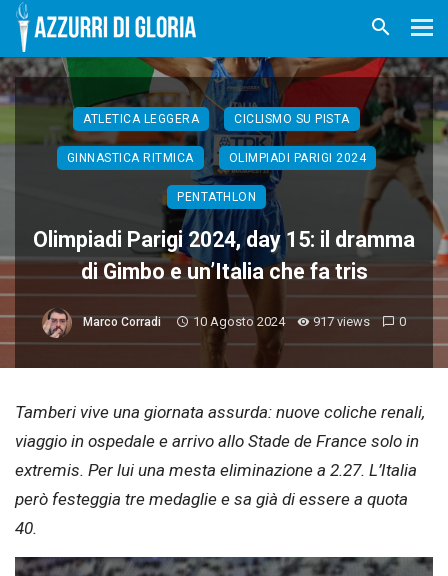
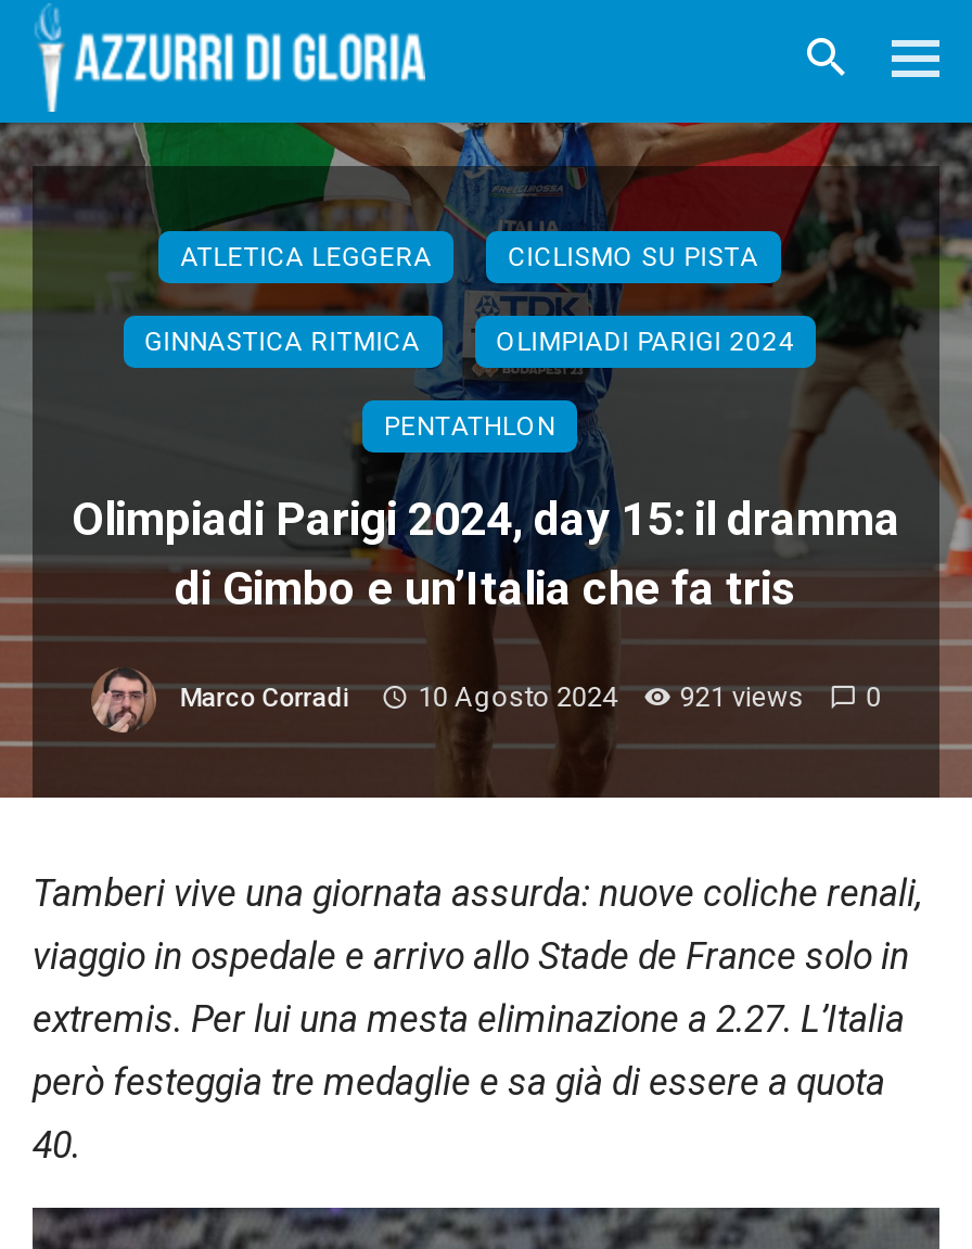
- 10 Agosto 2024 917 views 0
+ 10 Agosto 2024 921 views 0
